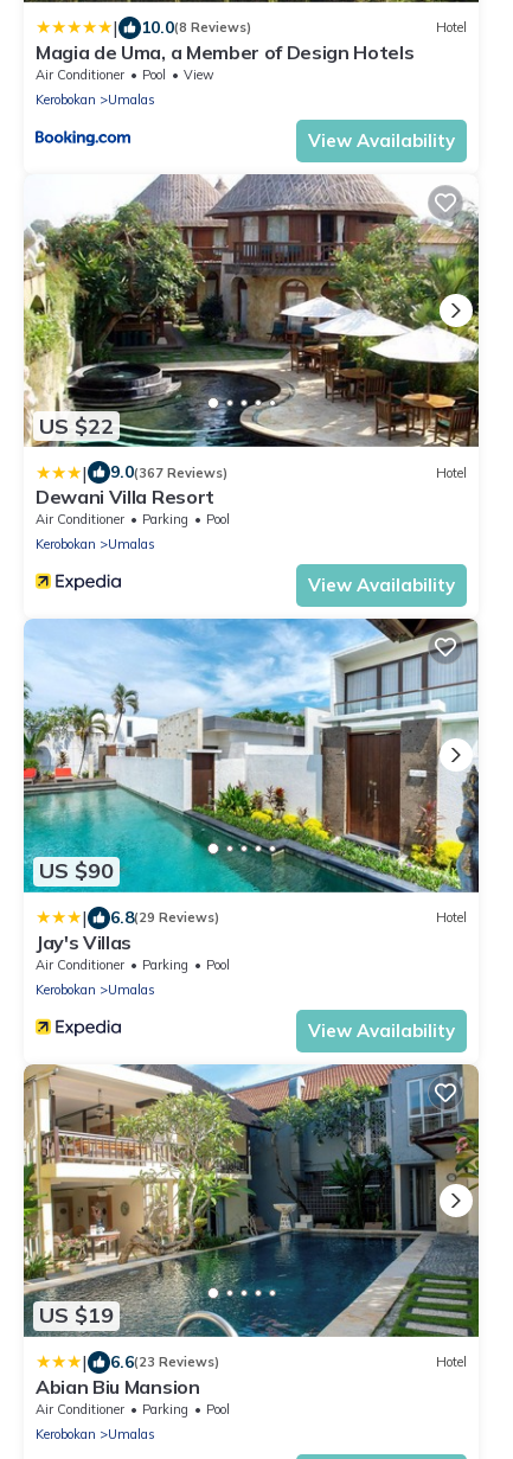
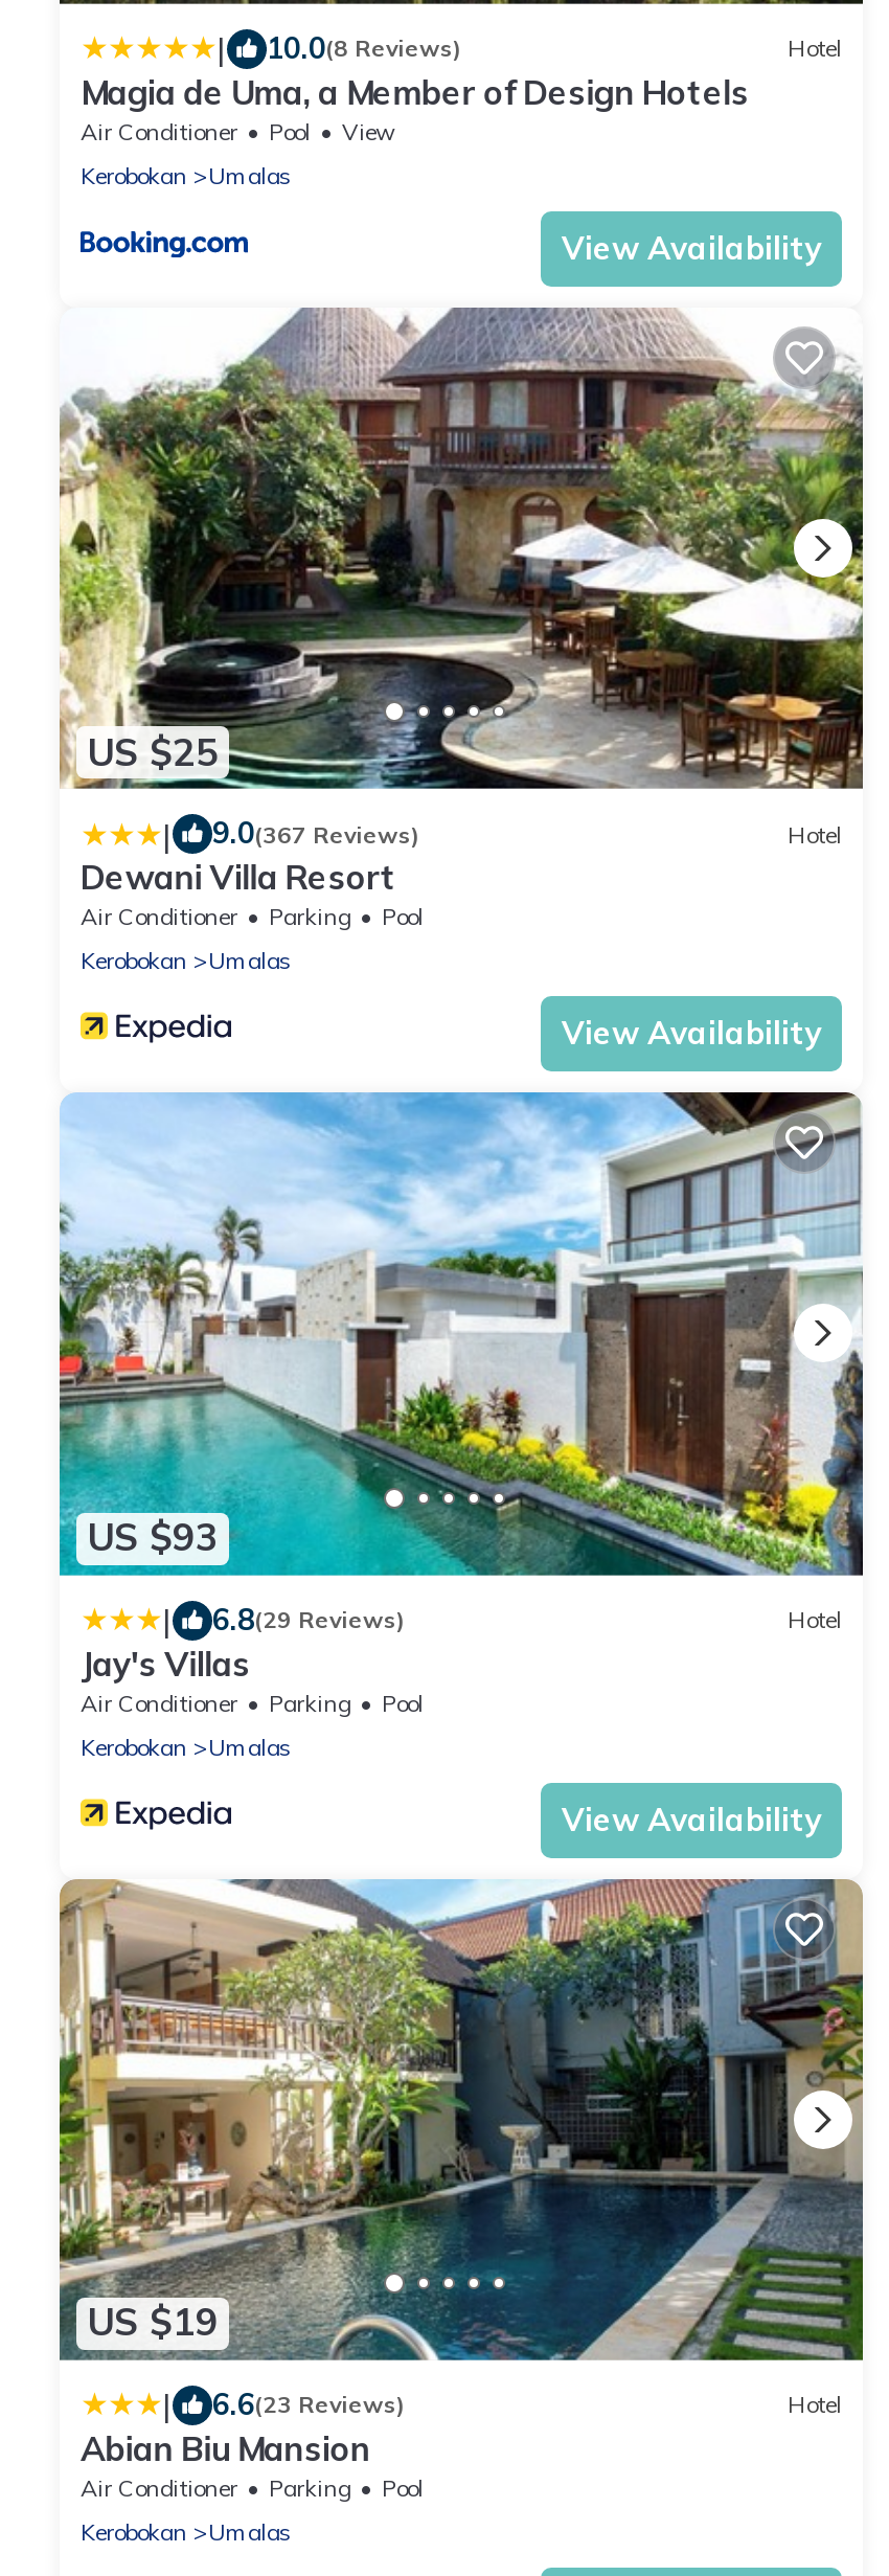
- US $22
+ US $25

- US $90
+ US $93
